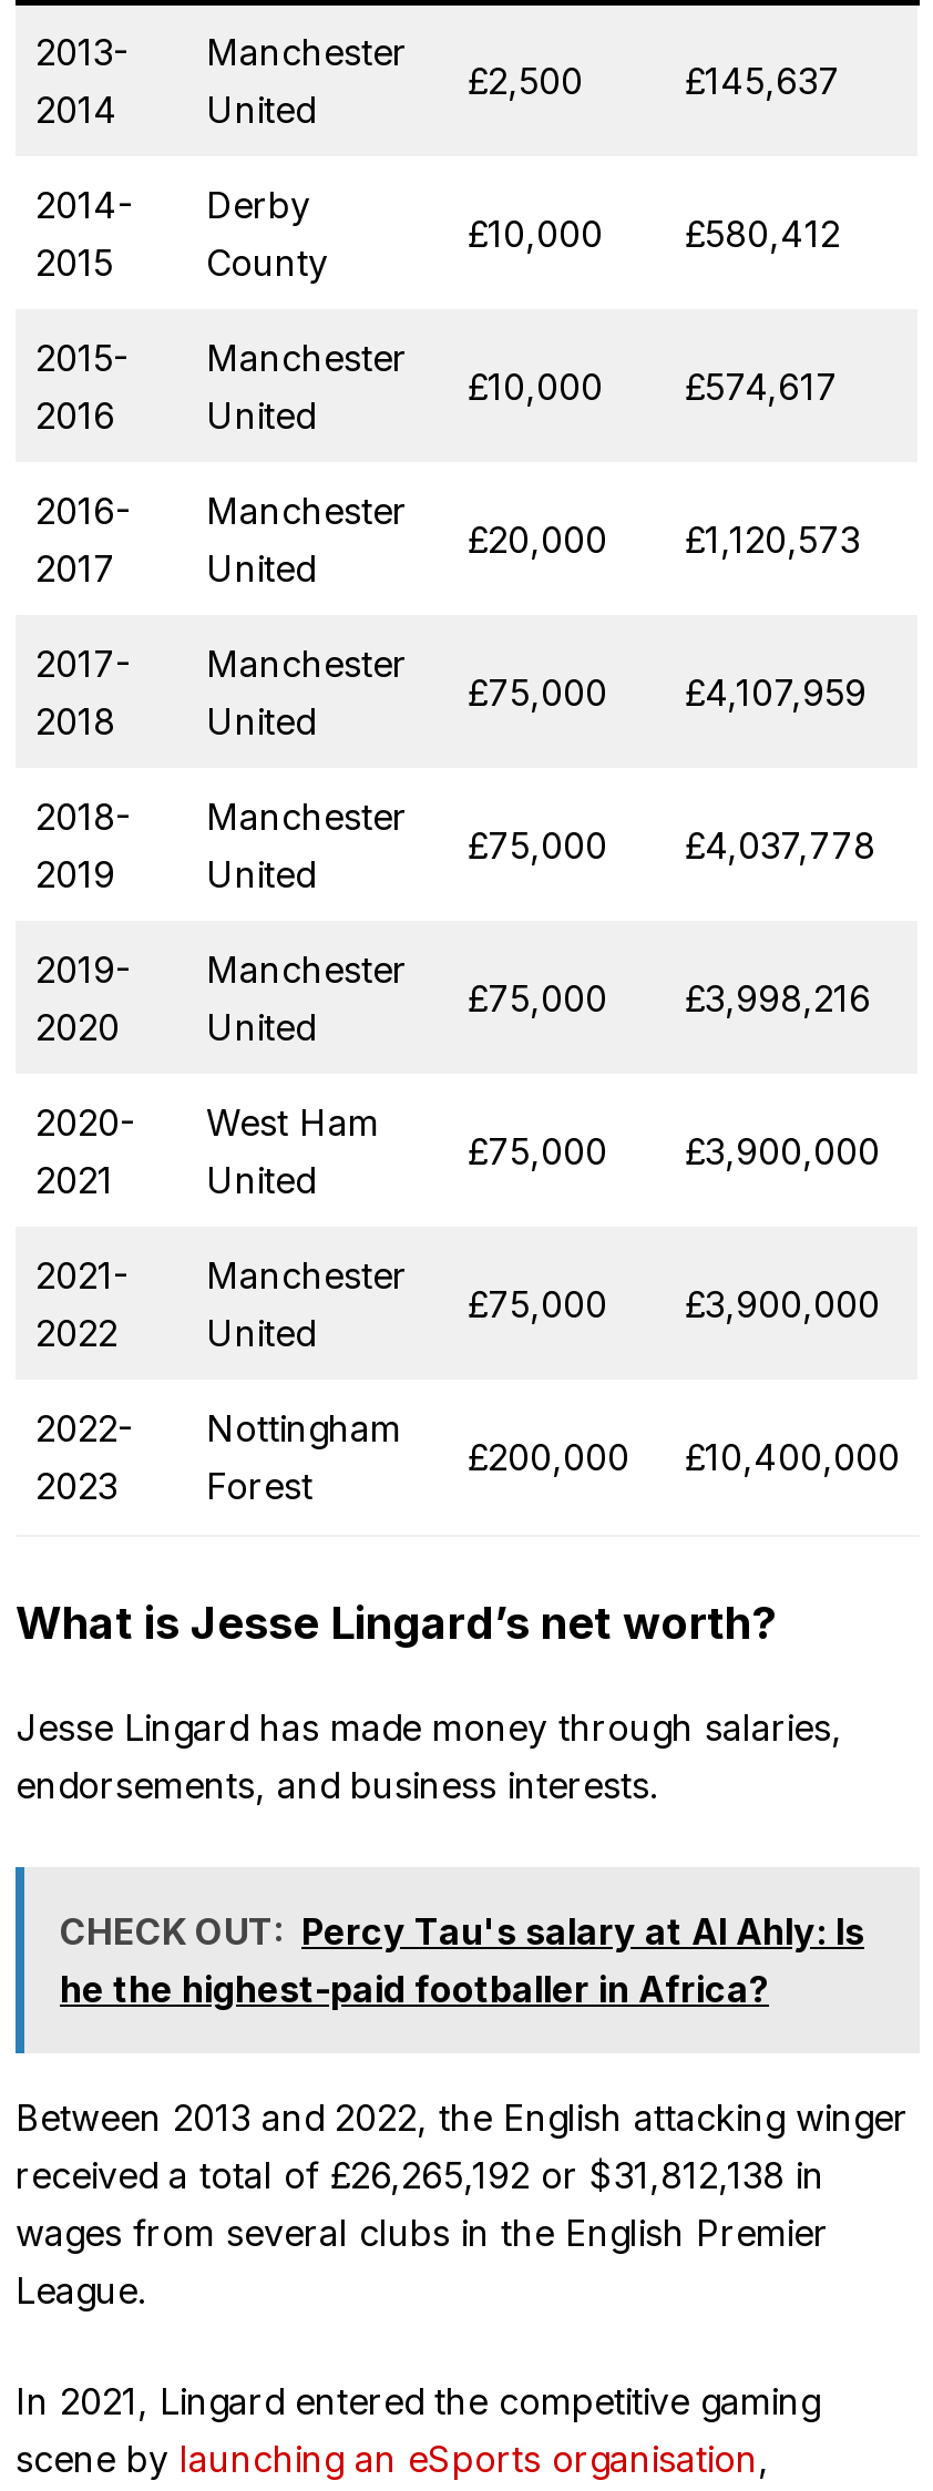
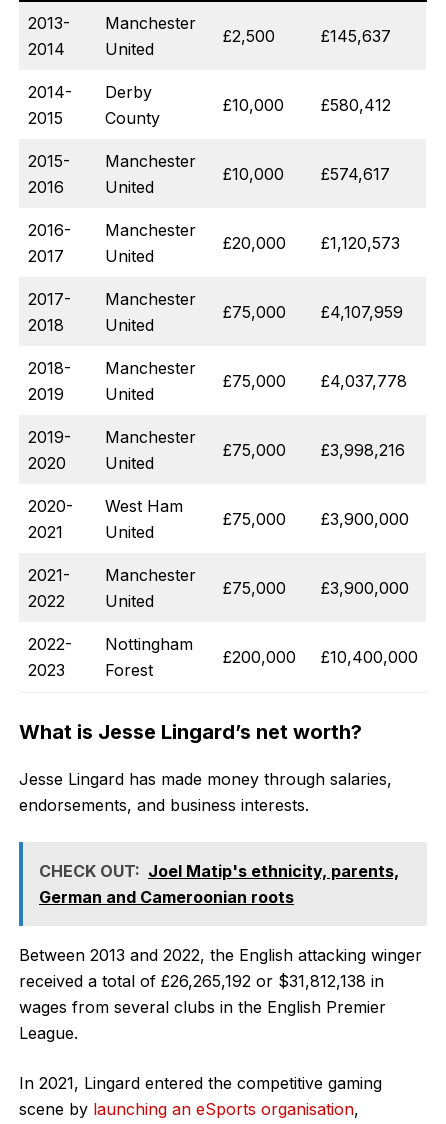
- CHECK OUT: Percy Tau's salary at Al Ahly: Is
- he the highest-paid footballer in Africa?
+ CHECK OUT: Joel Matip's ethnicity, parents,
+ German and Cameroonian roots
